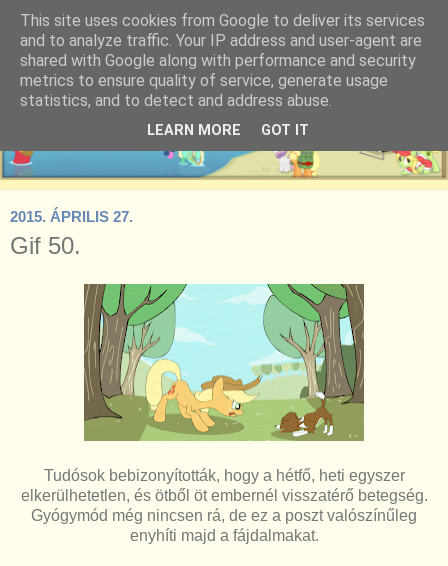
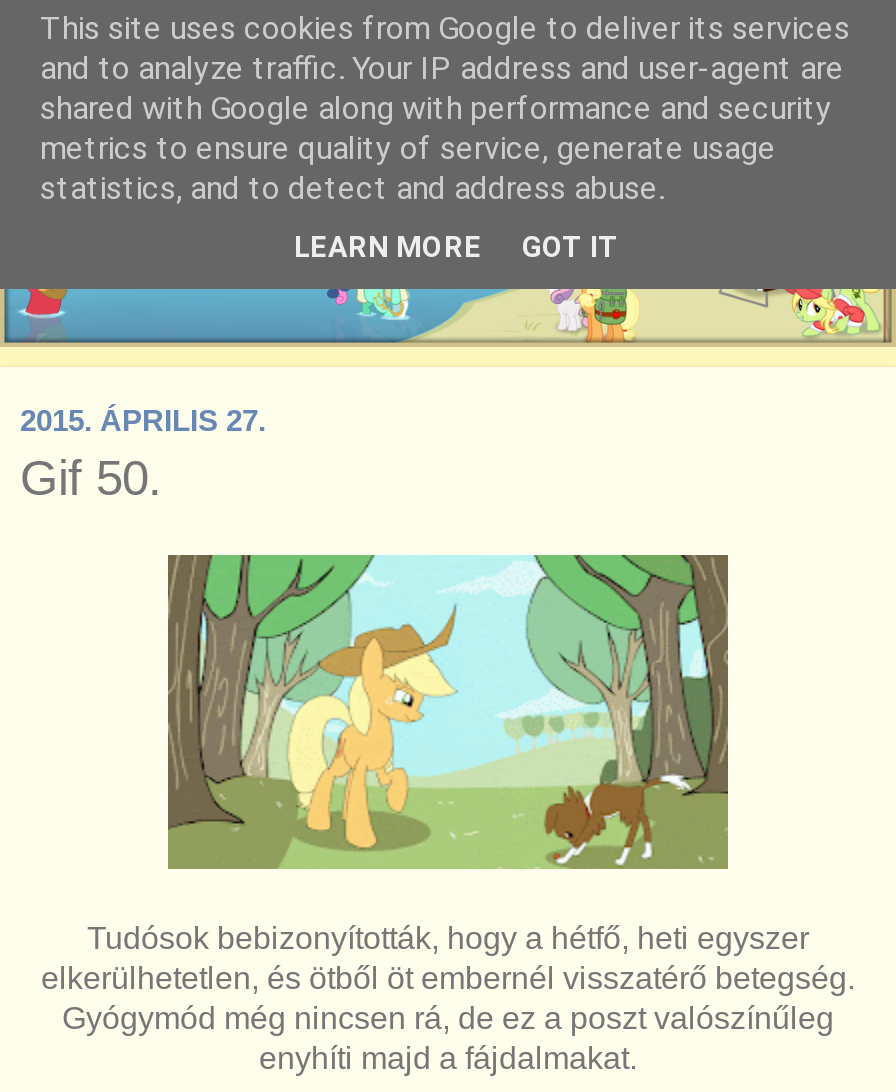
- [image]
+ [image]

- [image]
+ [image]
